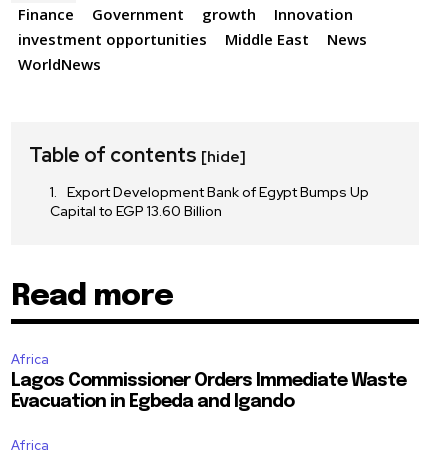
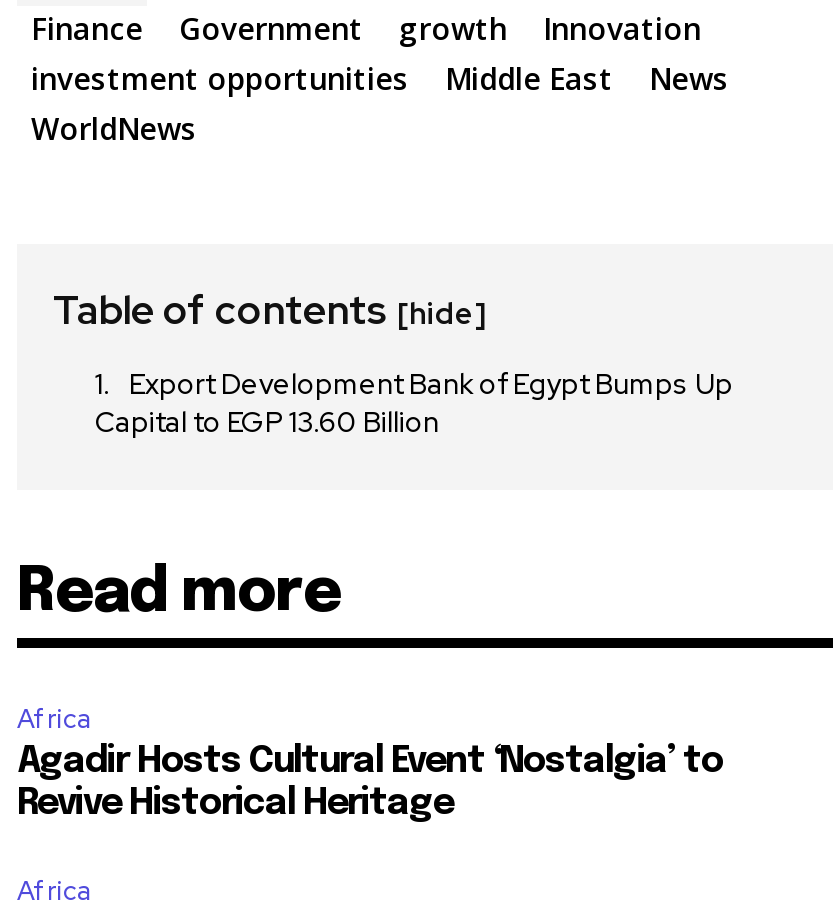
- Lagos Commissioner Orders Immediate Waste
- Evacuation in Egbeda and Igando
+ Agadir Hosts Cultural Event ‘Nostalgia’ to
+ Revive Historical Heritage
